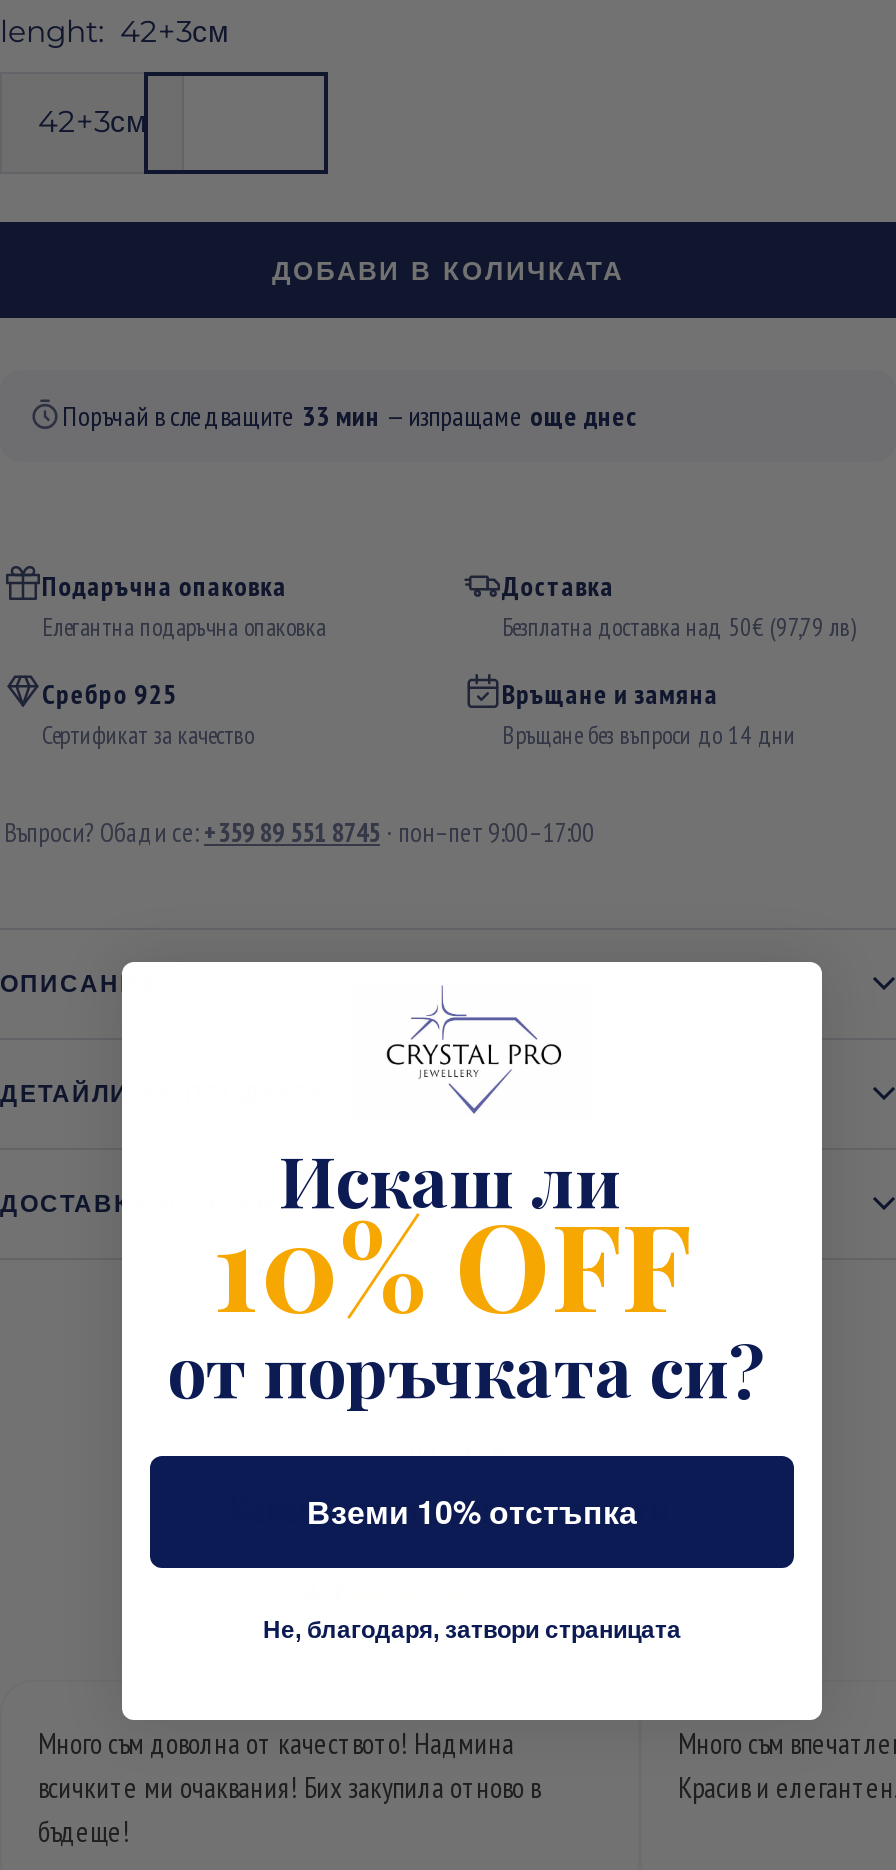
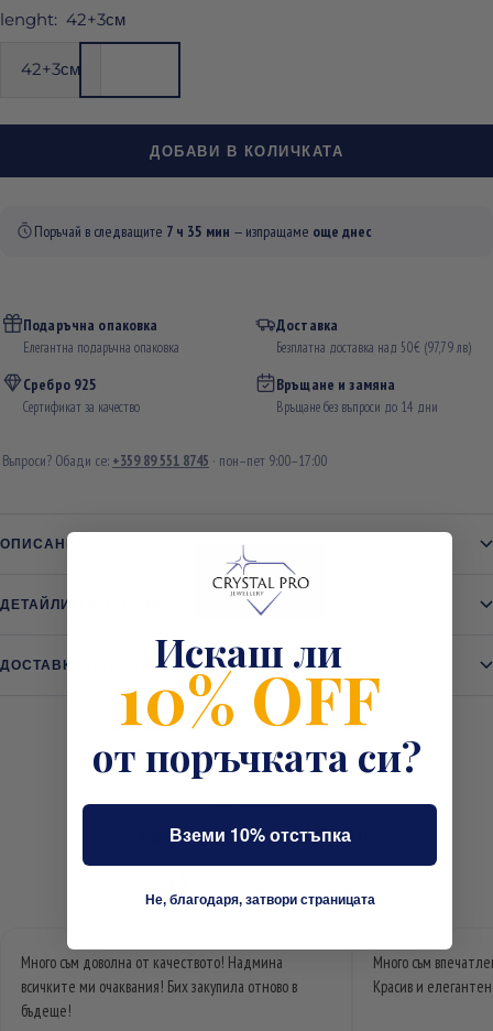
- Поръчай в следващите 33 мин — изпращаме още днес
+ Поръчай в следващите 7 ч 35 мин — изпращаме още днес
